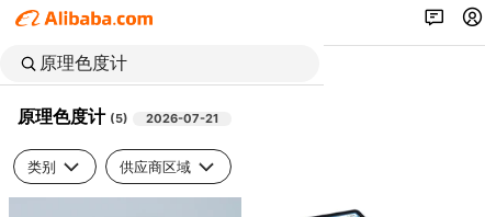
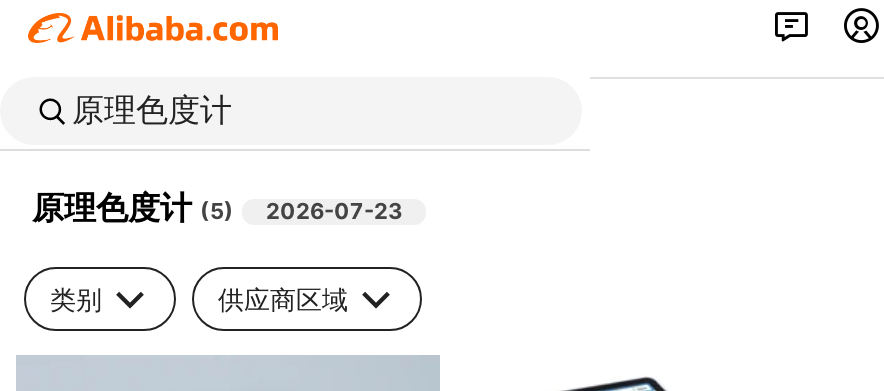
- 原理色度计 (5) 2026-07-21
+ 原理色度计 (5) 2026-07-23
